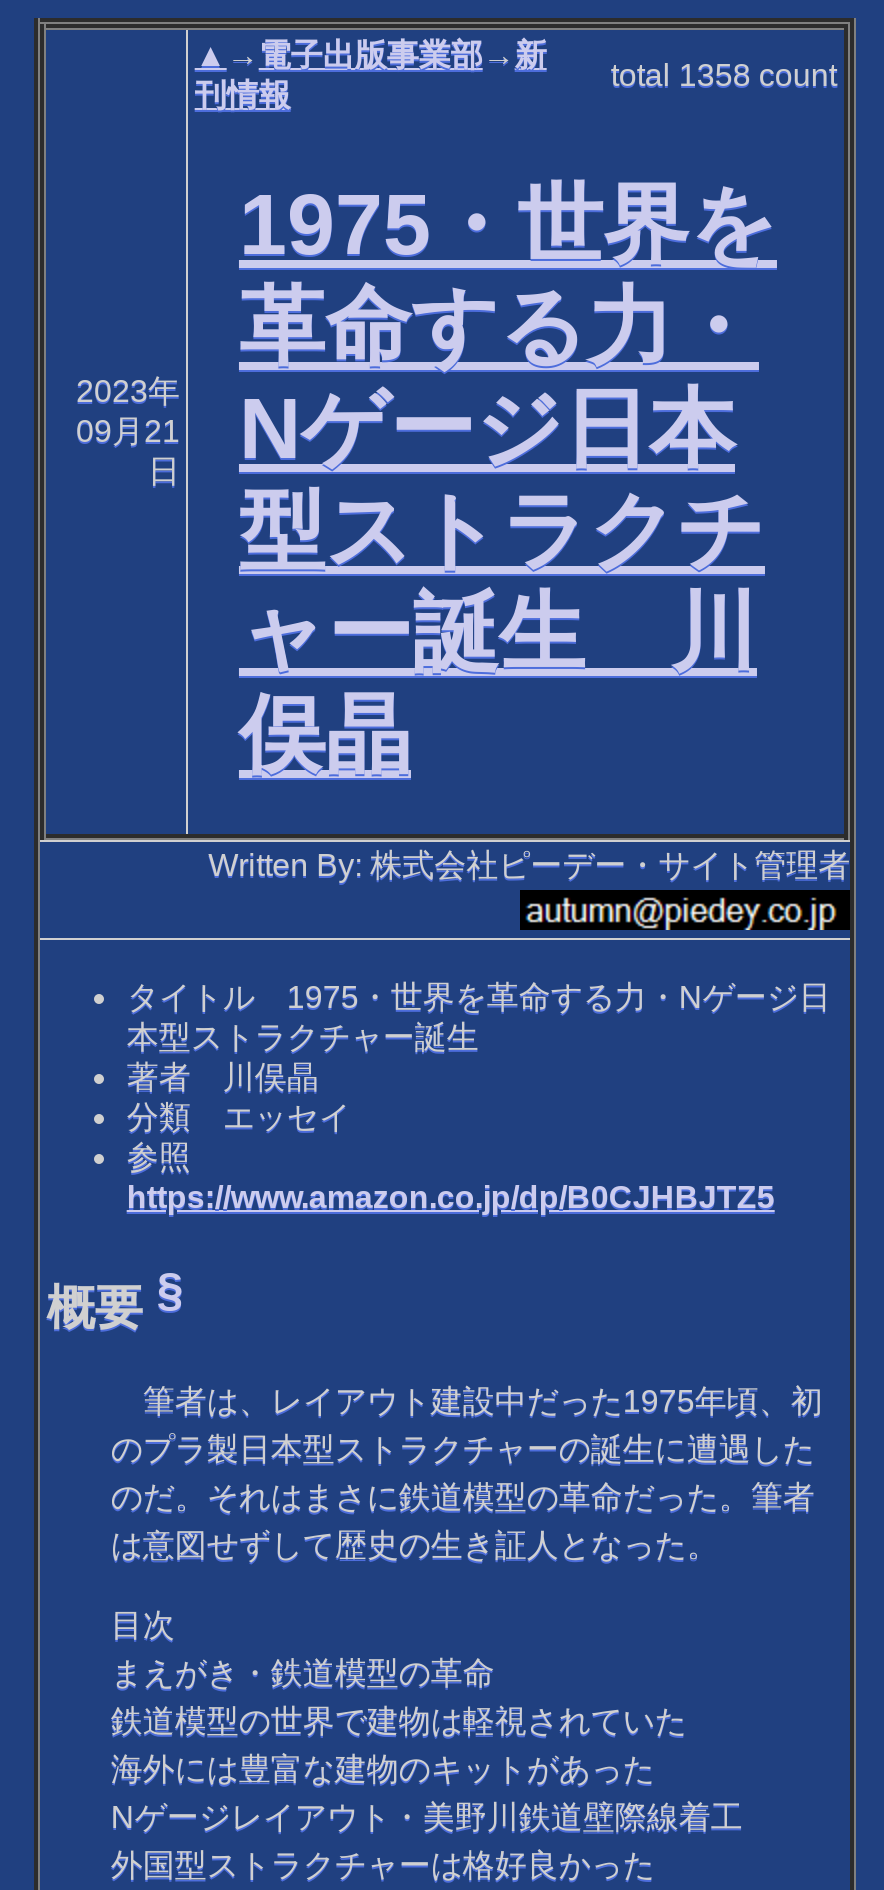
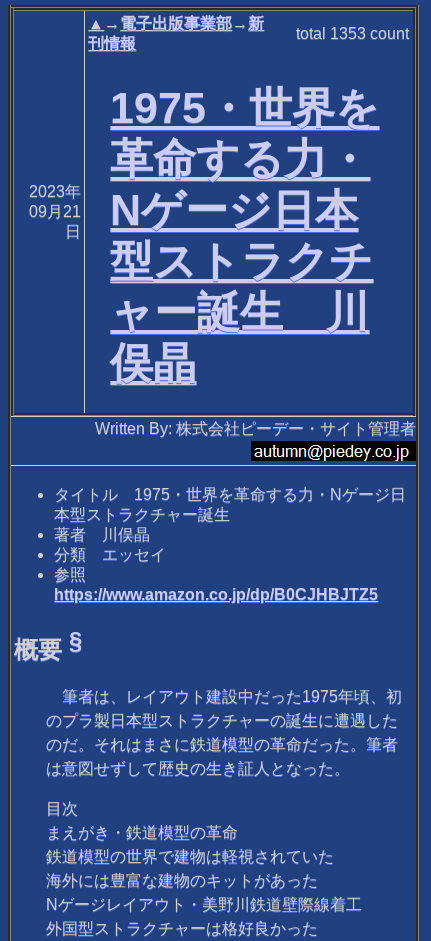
- total 1358 count
+ total 1353 count
